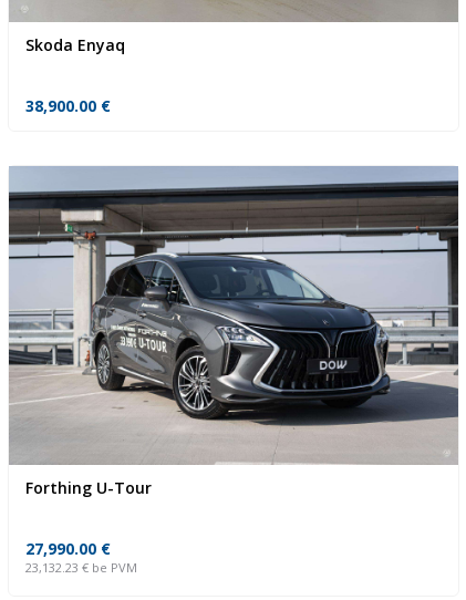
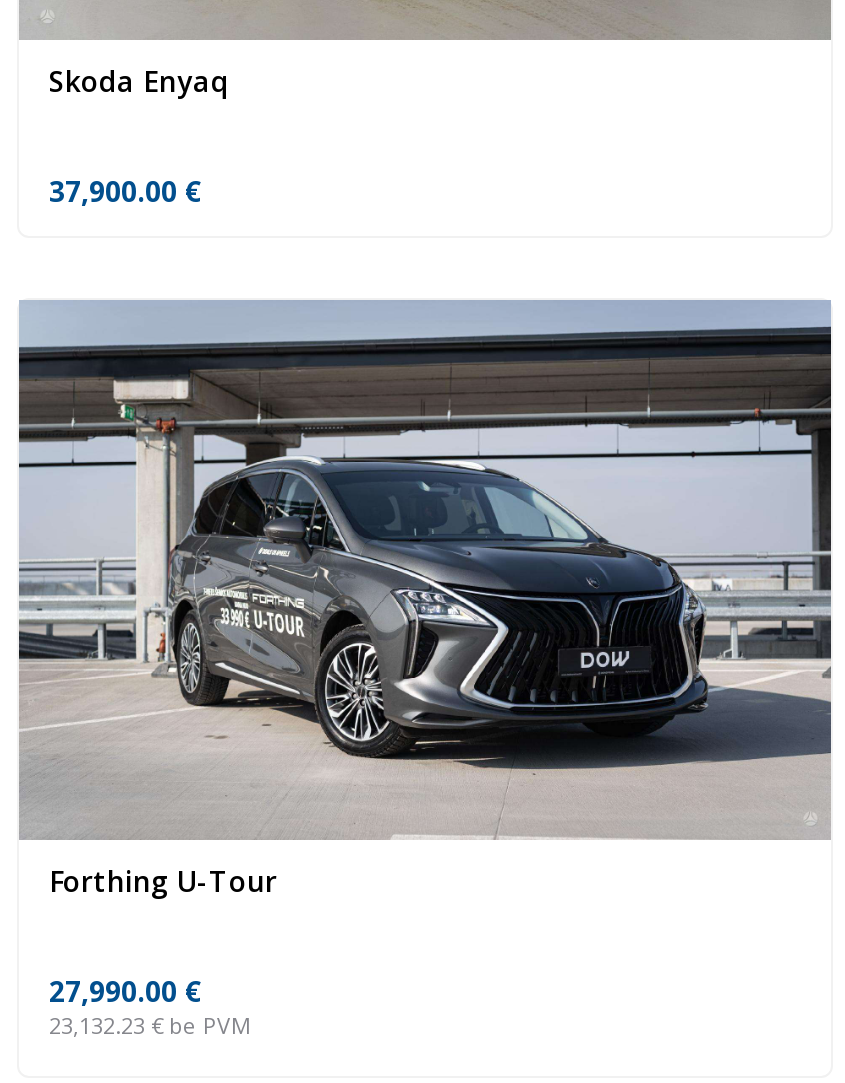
- 38,900.00 €
+ 37,900.00 €
